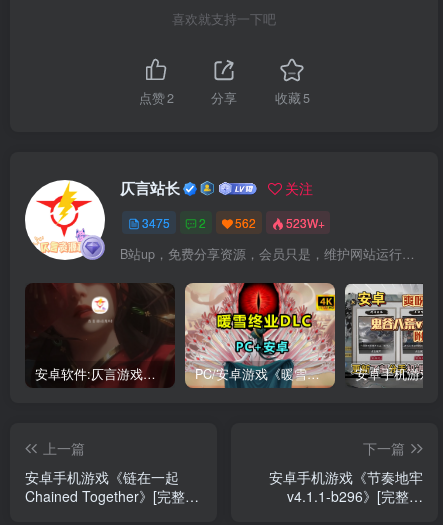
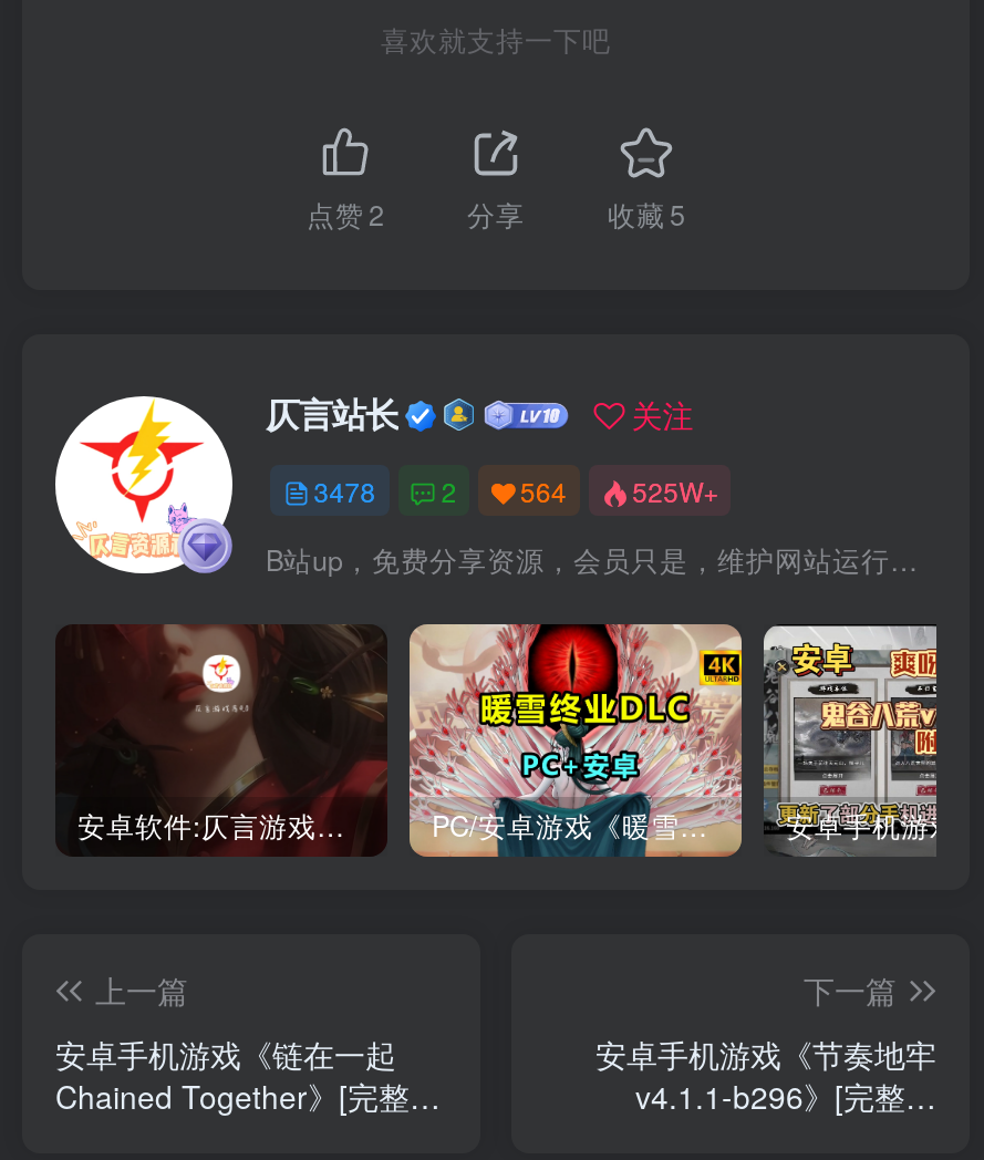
- 3475
+ 3478

- 562
- 523W+
+ 564
+ 525W+
